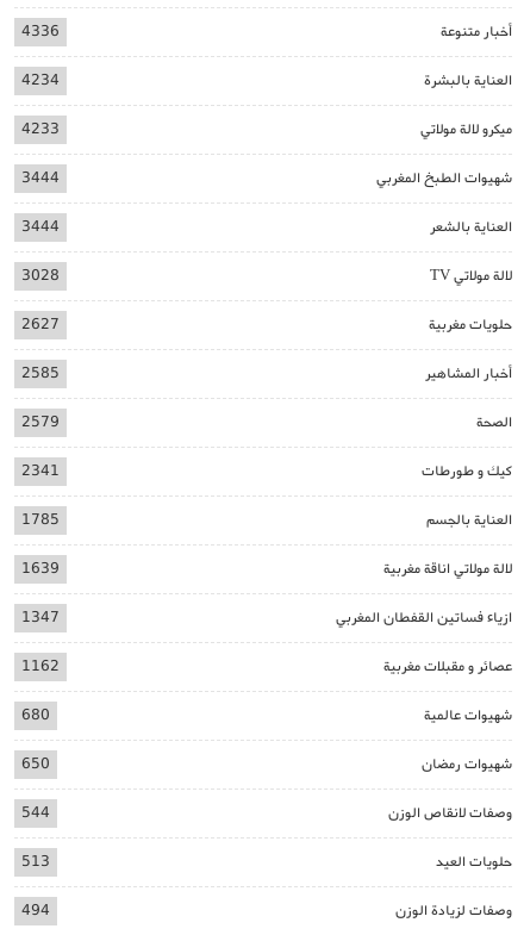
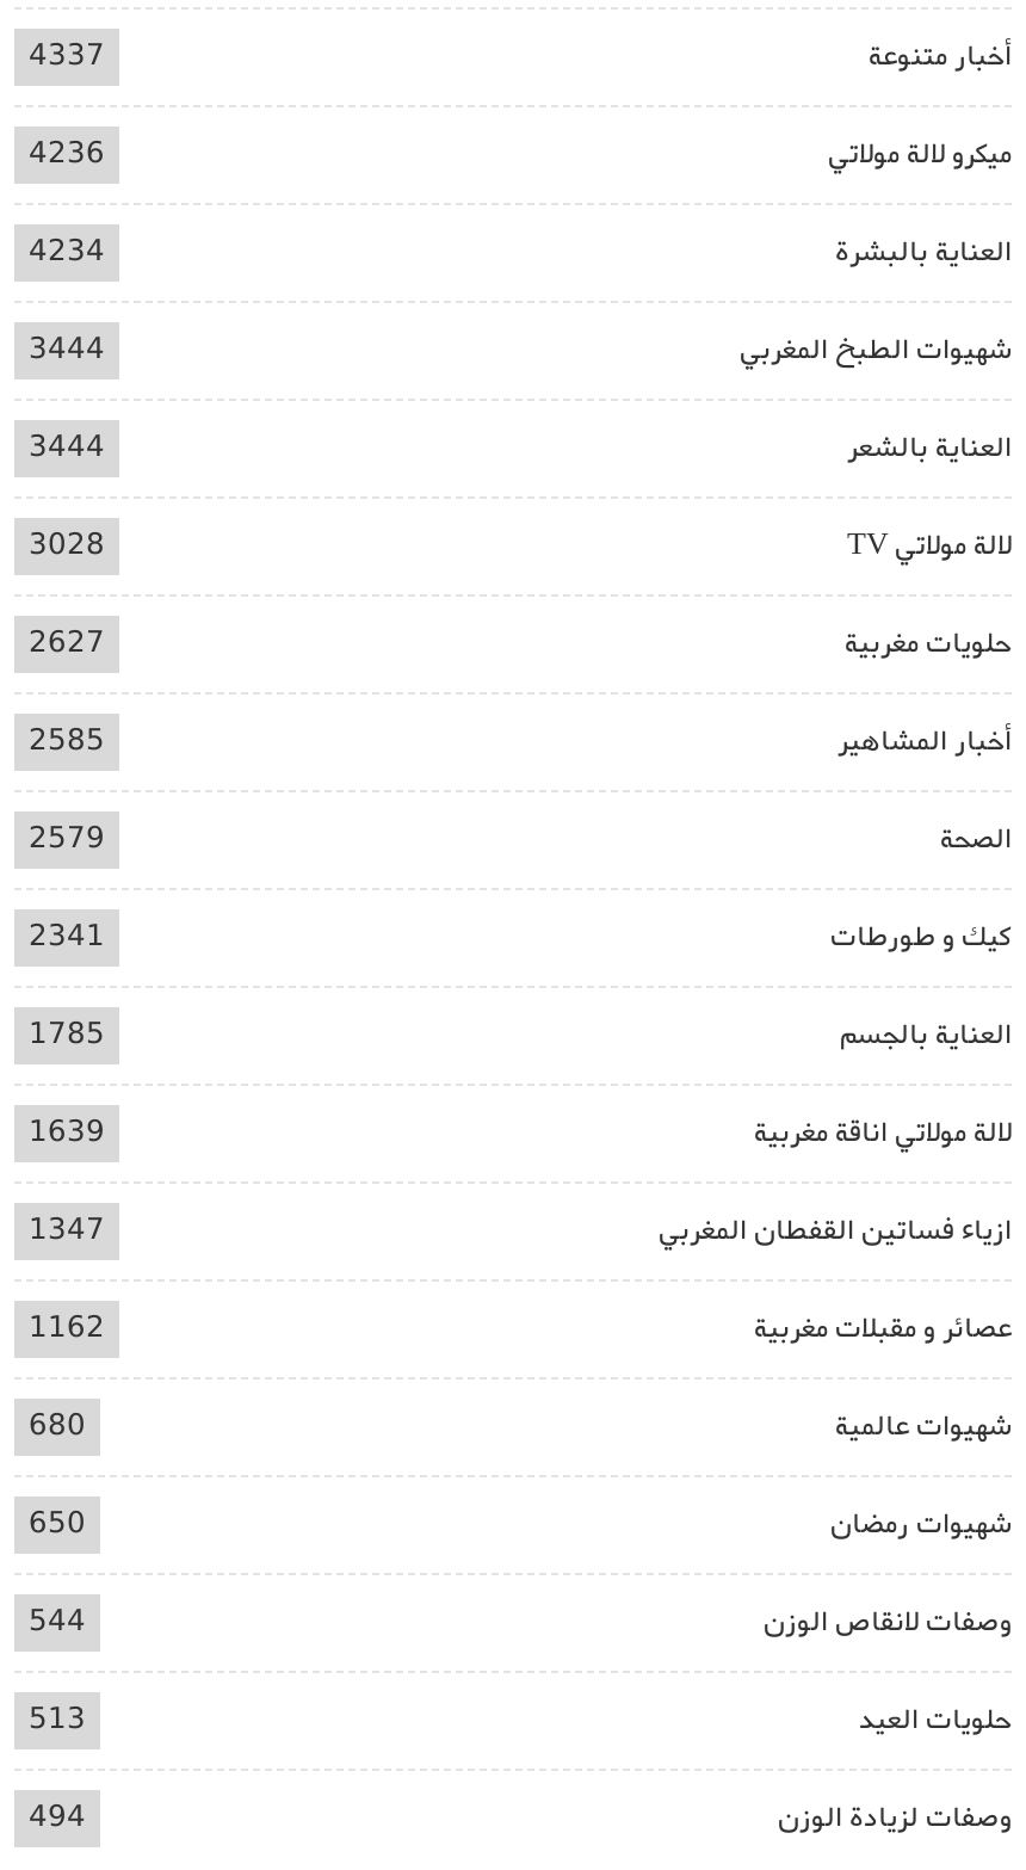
- 4336
+ 4337
+ 4236

moved down: العناية بالبشرة | 4234

- 4233

moved up: ميكرو لالة مولاتي
